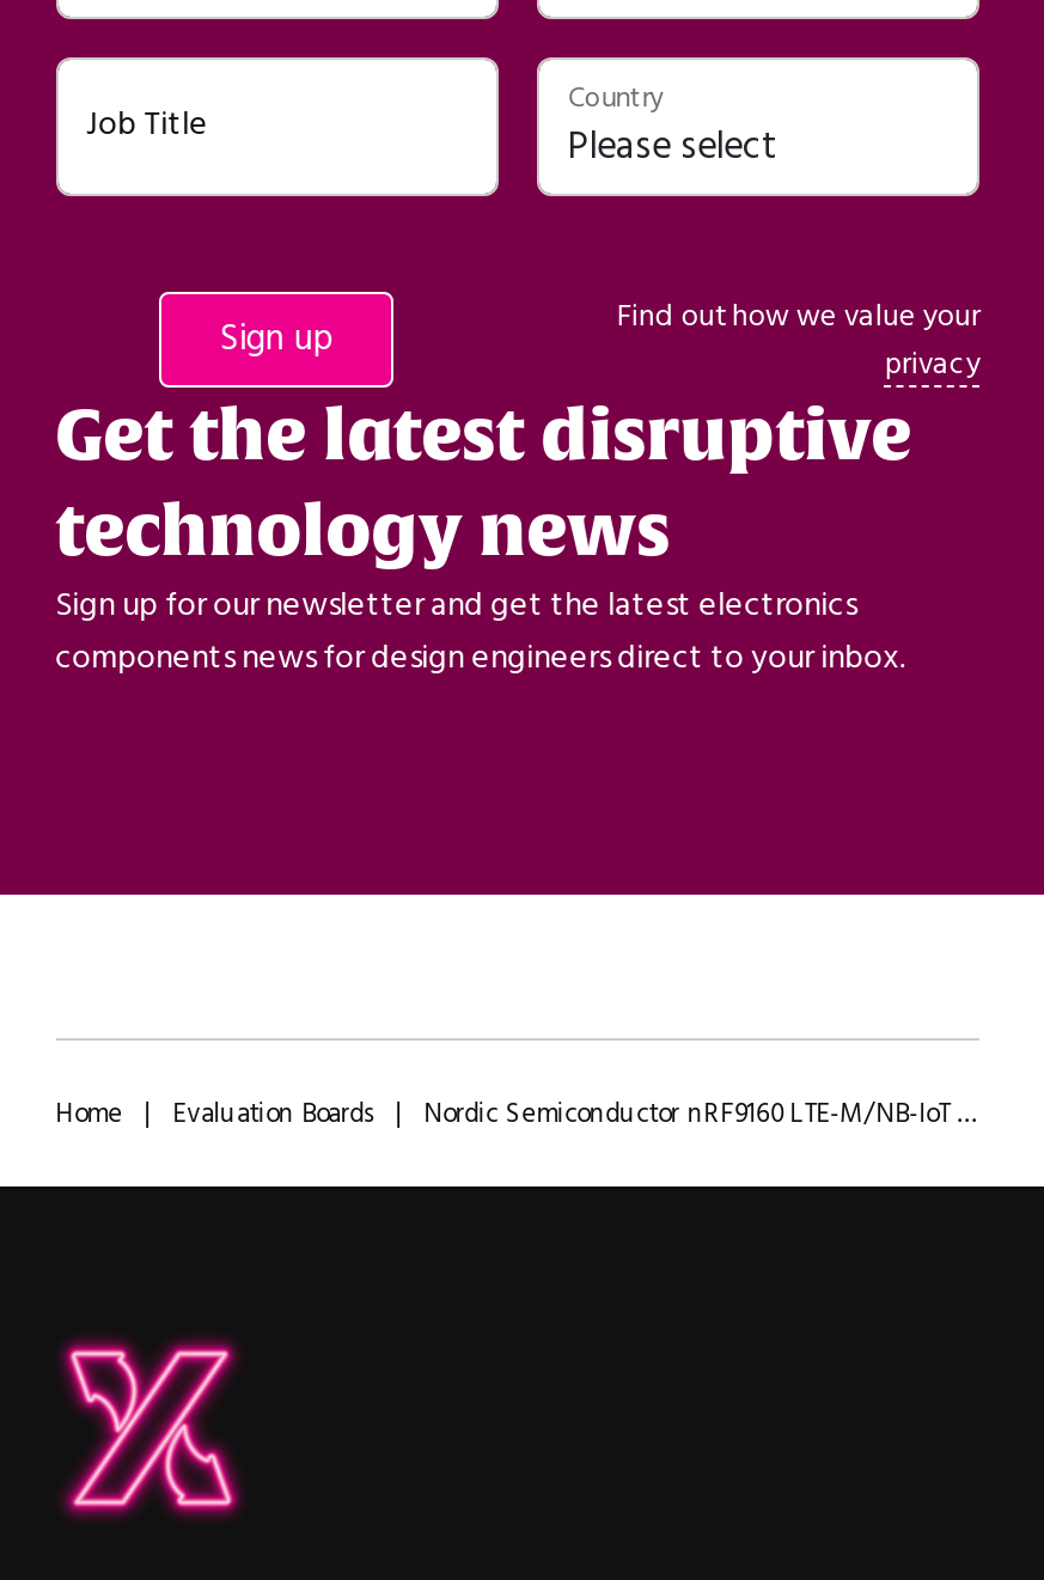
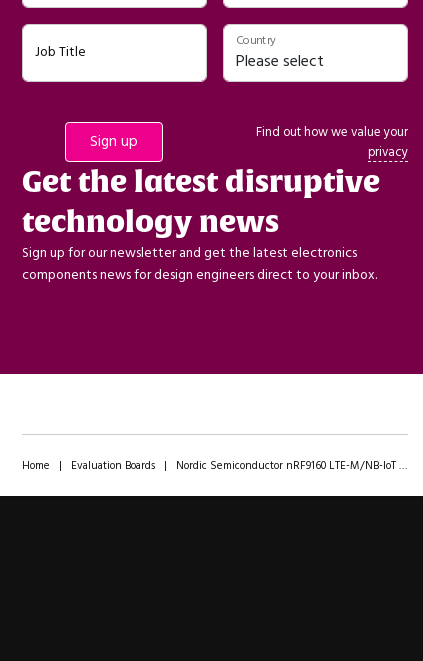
- [image]
